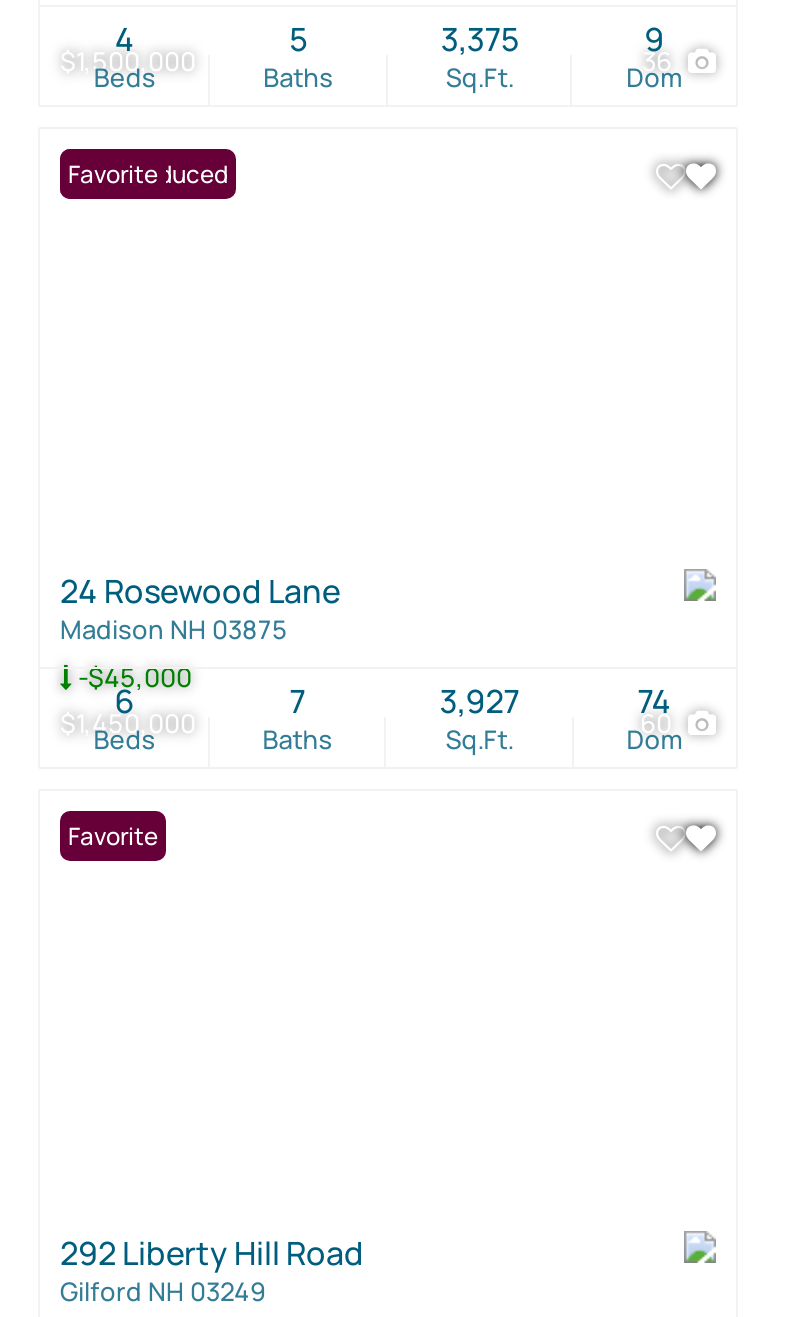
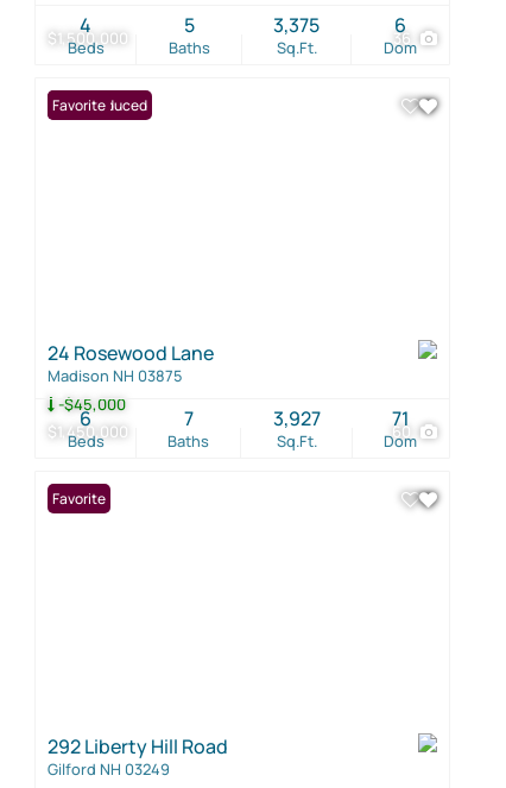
- 9
+ 6

- 74
+ 71
